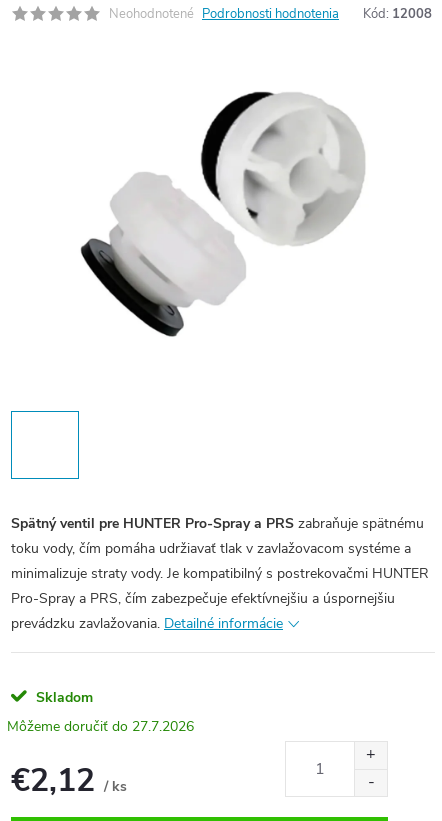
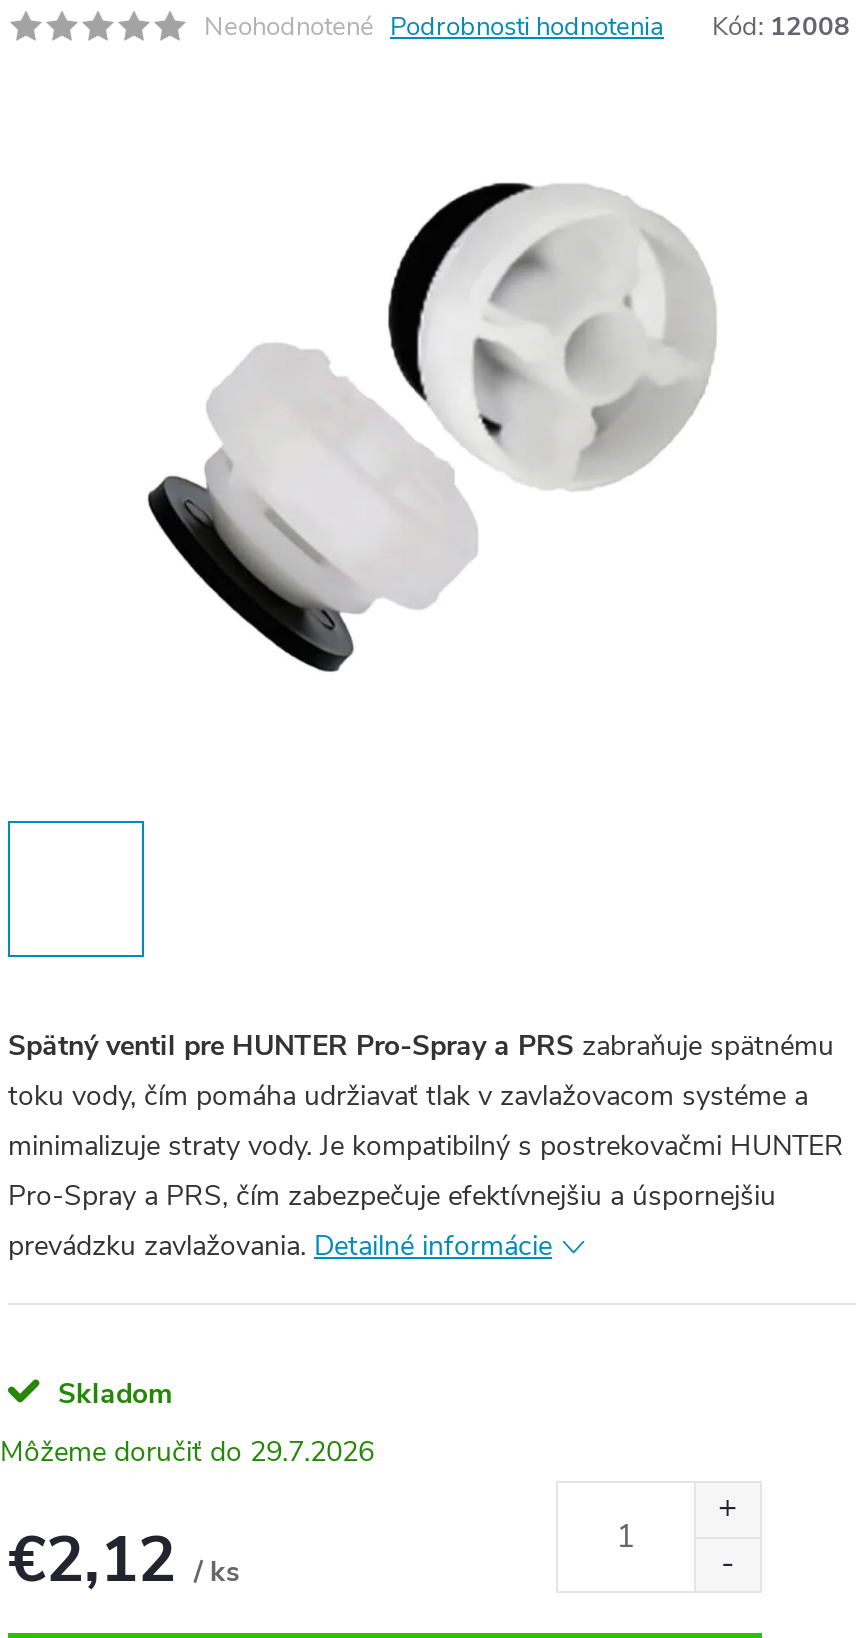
- 27.7.2026
+ 29.7.2026
